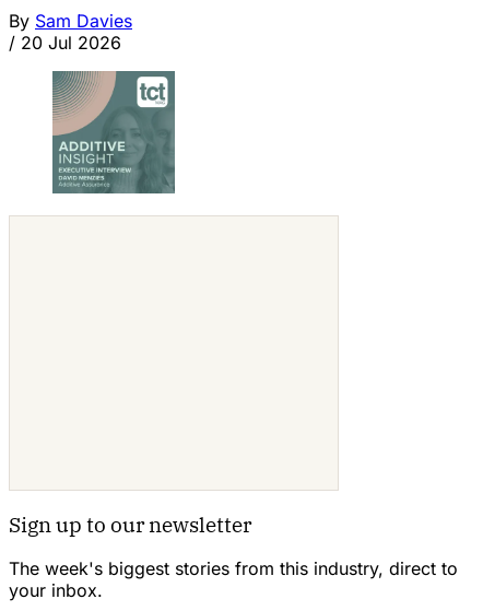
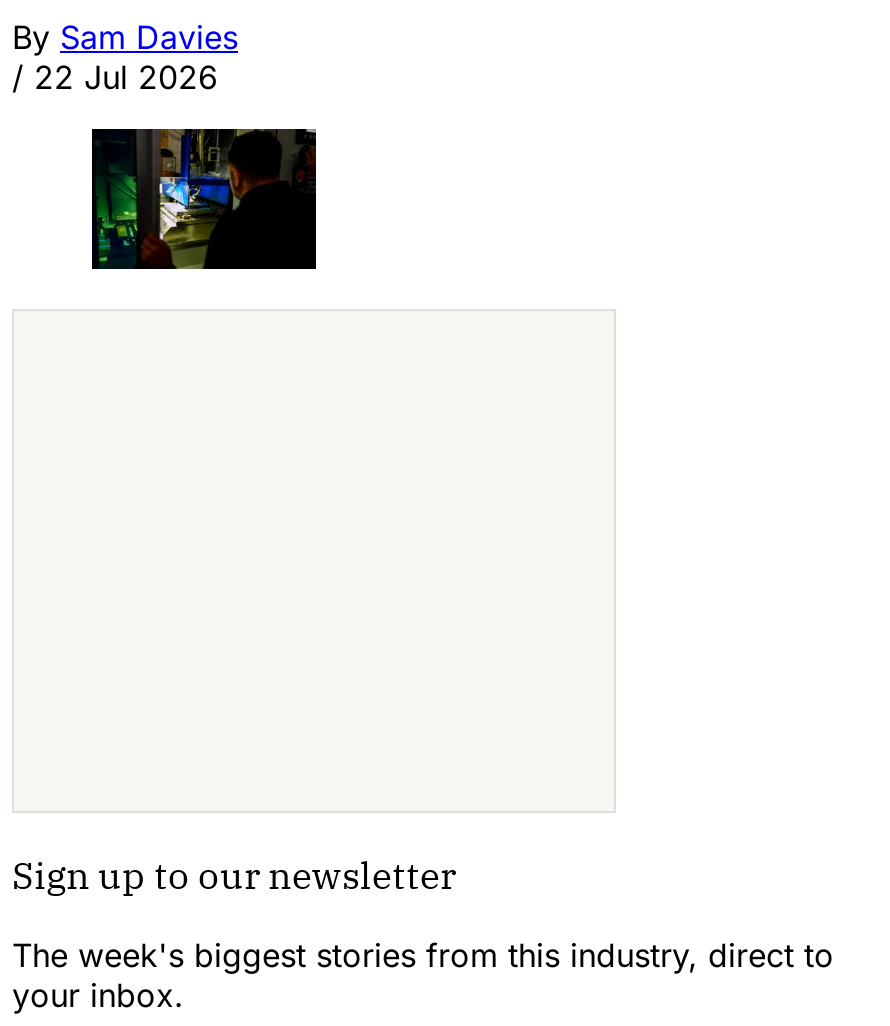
- / 20 Jul 2026
+ / 22 Jul 2026

- [image]
+ [image]
